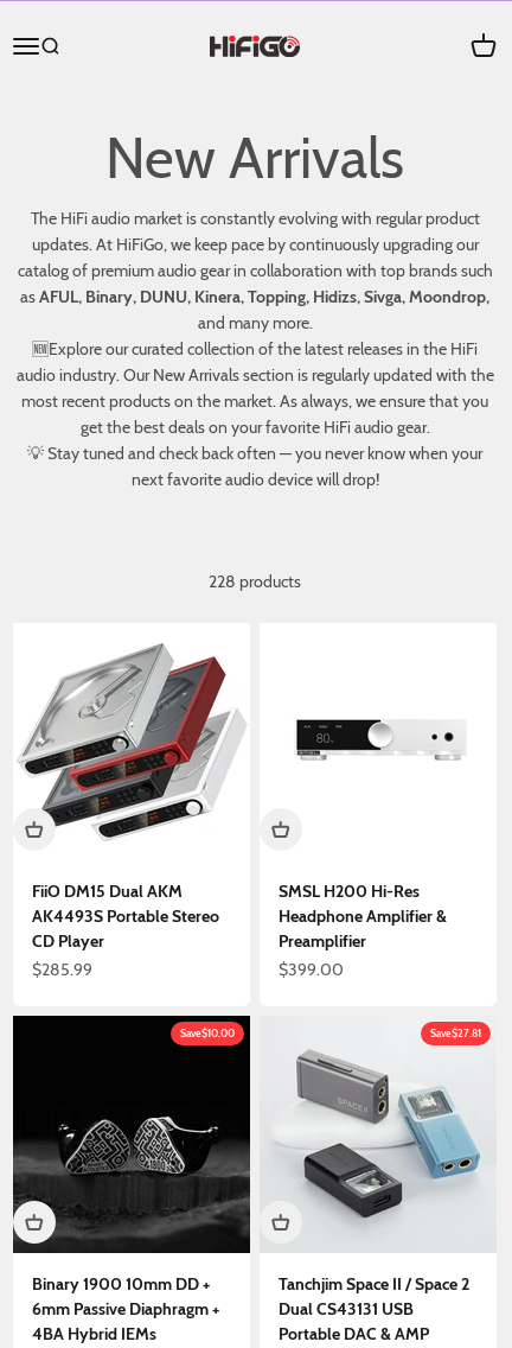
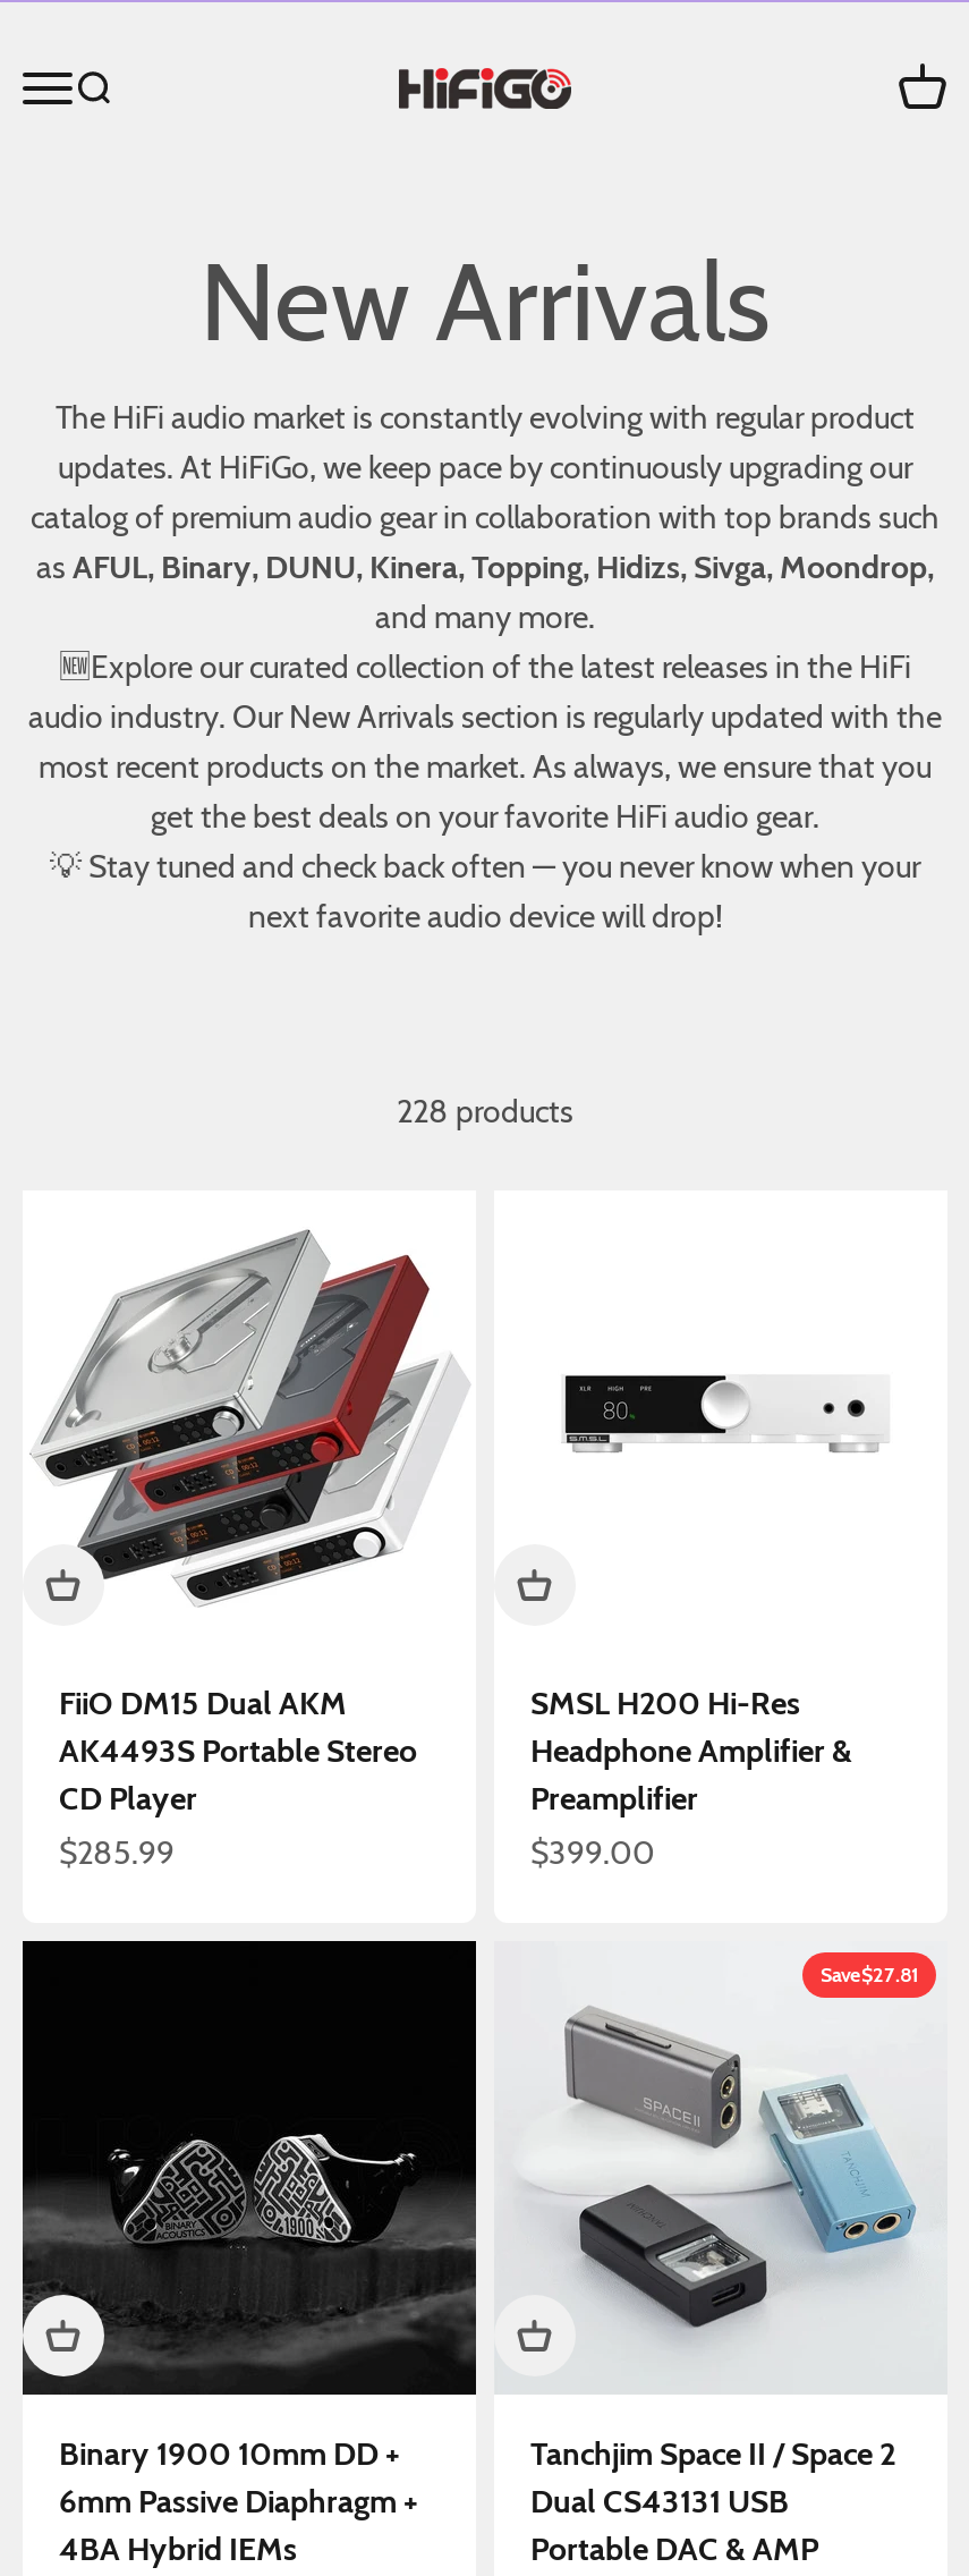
- Save$10.00
